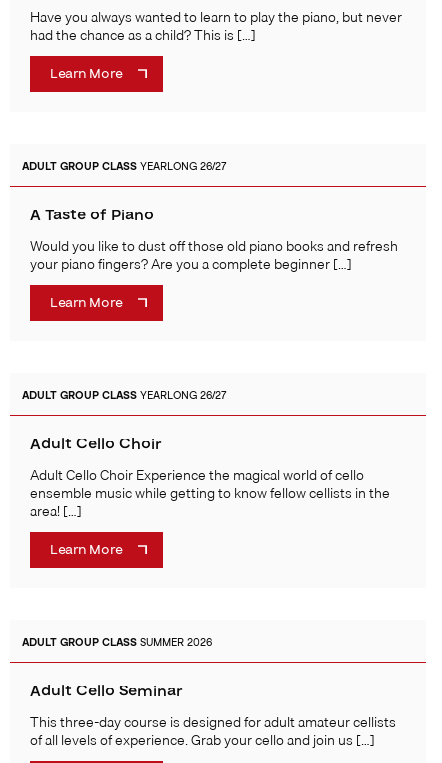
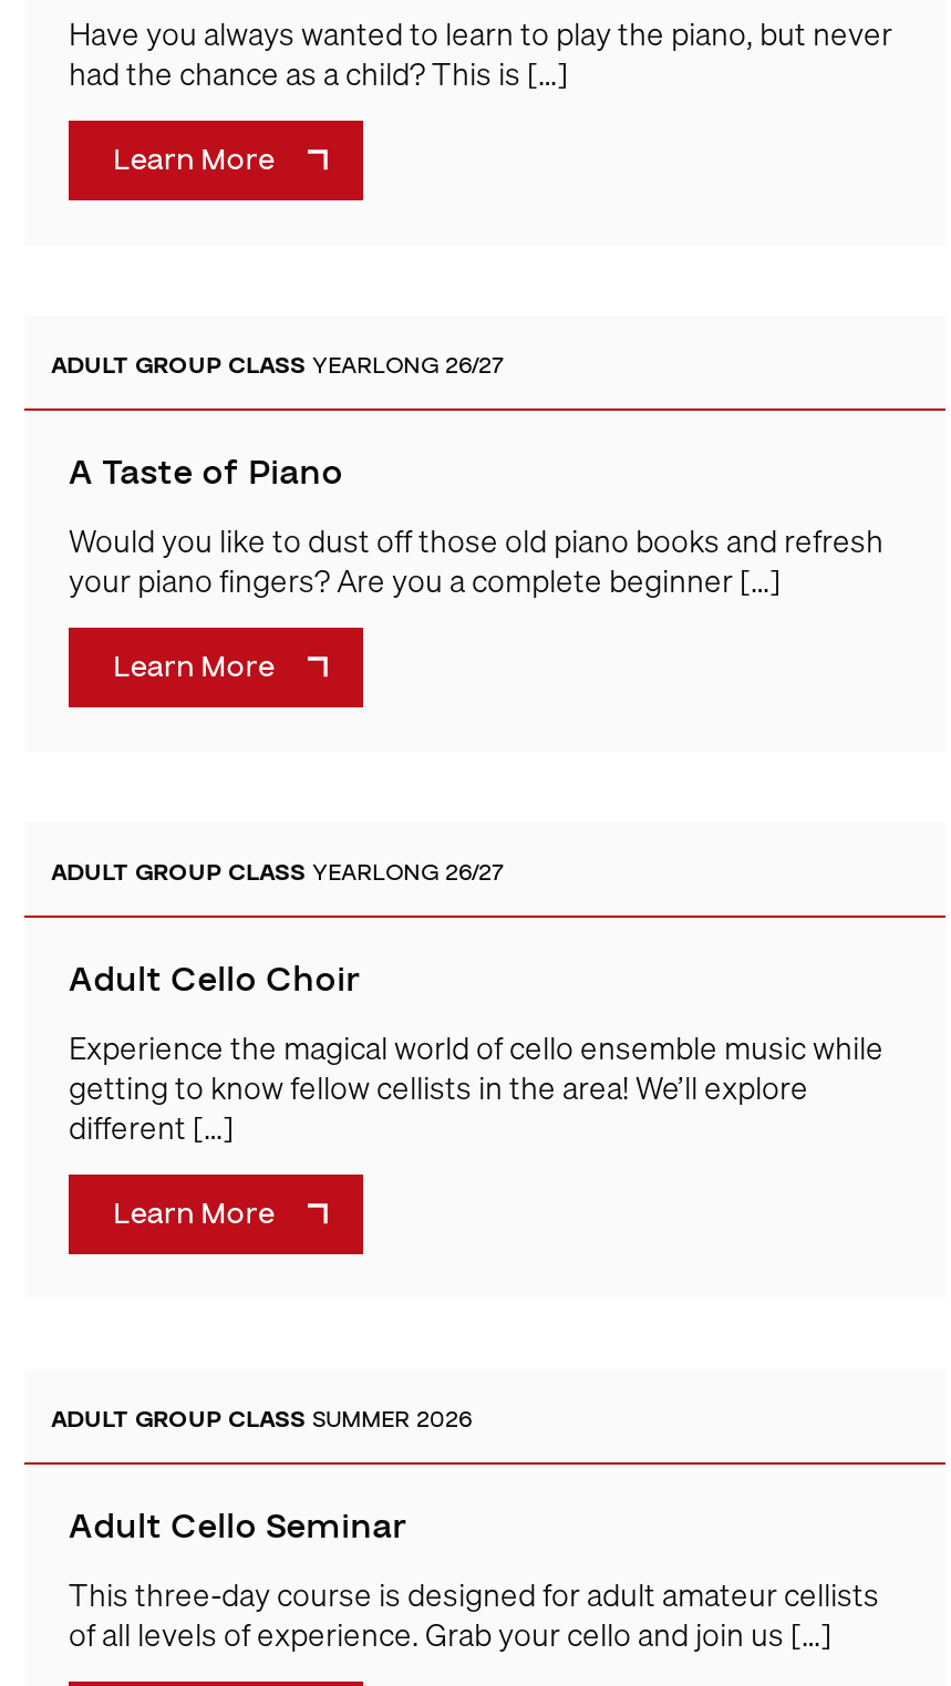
- Adult Cello Choir Experience the magical world of cello
- ensemble music while getting to know fellow cellists in the
- area! […]
+ Experience the magical world of cello ensemble music while
+ getting to know fellow cellists in the area! We’ll explore
+ different […]
